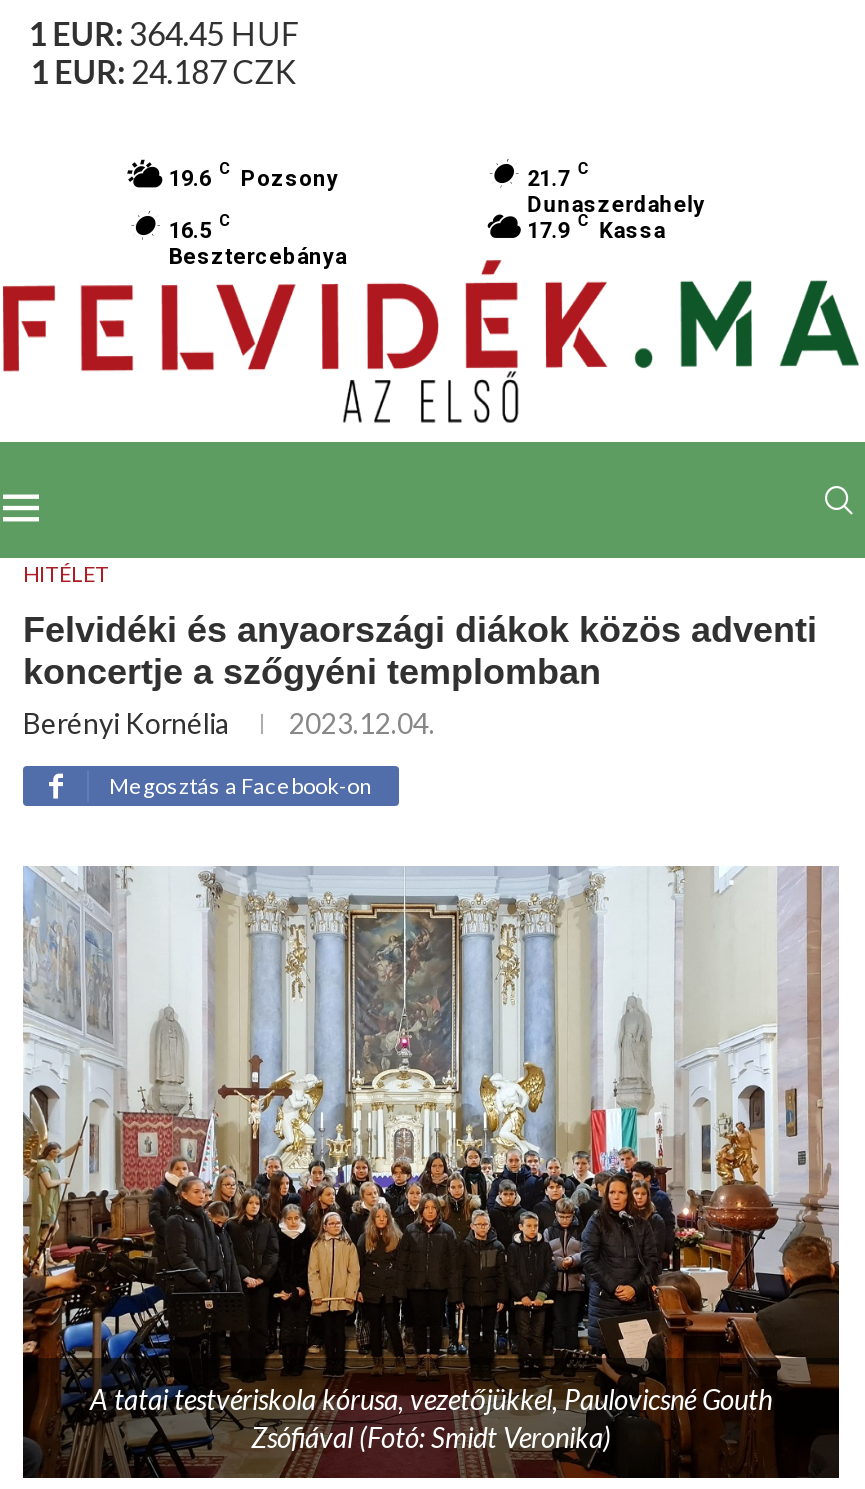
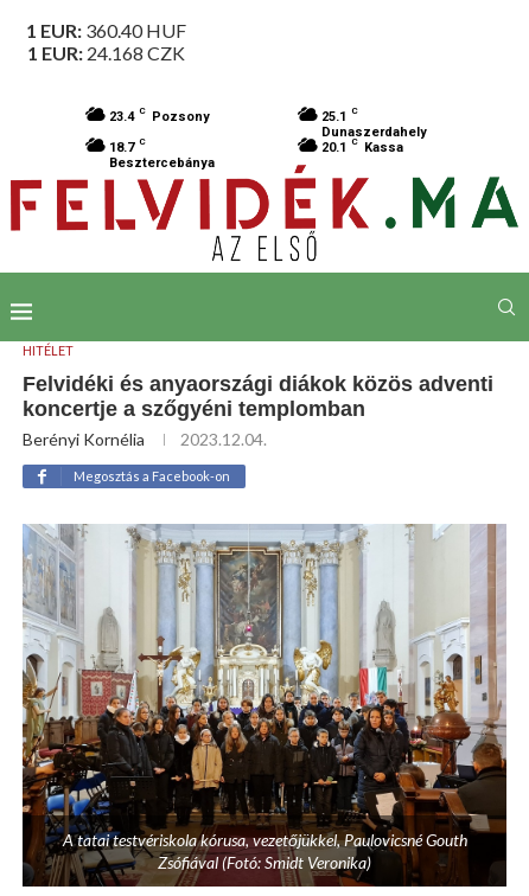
- 1 EUR: 364.45 HUF
+ 1 EUR: 360.40 HUF

- 1 EUR: 24.187 CZK
+ 1 EUR: 24.168 CZK

- 19.6 C Pozsony
+ 23.4 C Pozsony

- 21.7 C
+ 25.1 C

- 16.5 C
+ 18.7 C

- 17.9 C Kassa
+ 20.1 C Kassa
